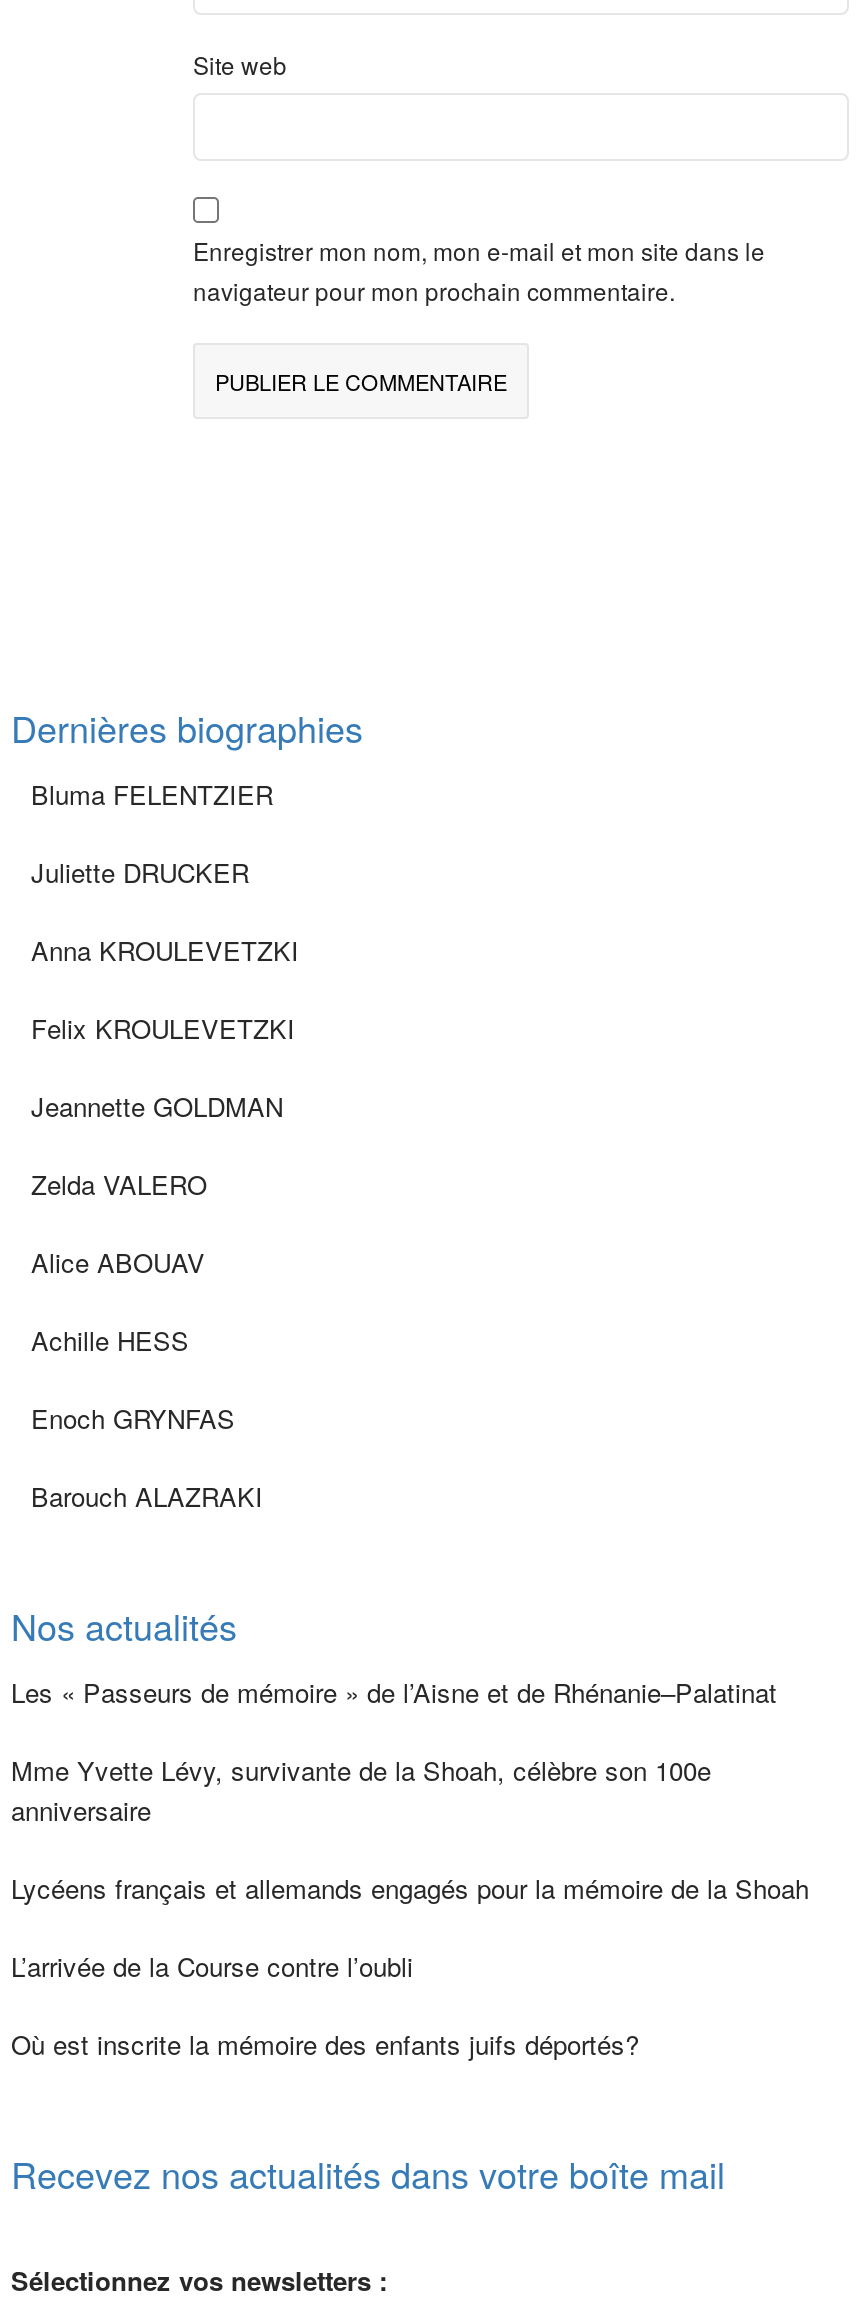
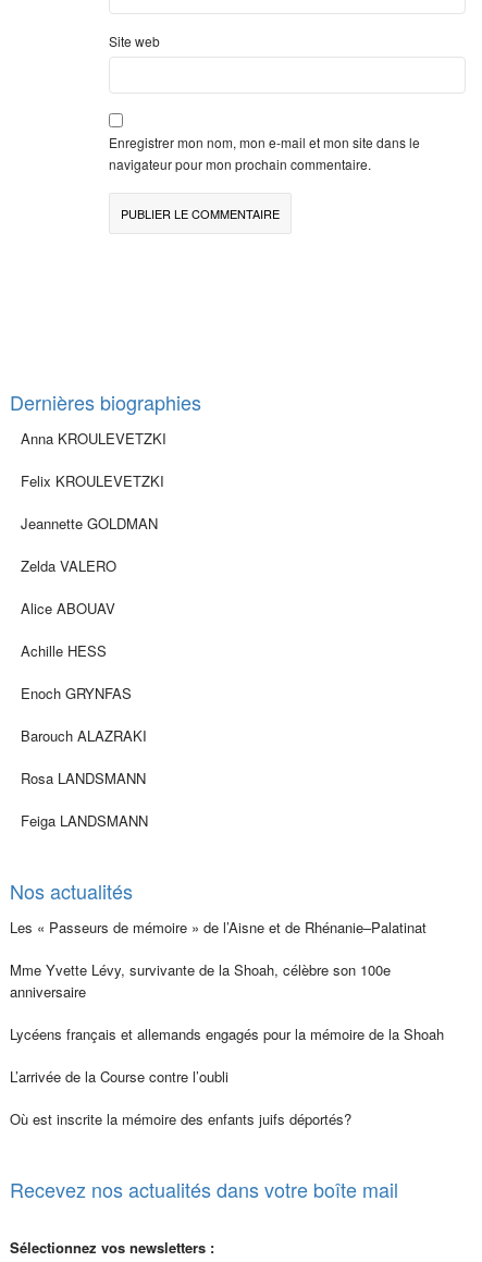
- Bluma FELENTZIER
- Juliette DRUCKER

moved up: Anna KROULEVETZKI | Felix KROULEVETZKI | Jeannette GOLDMAN | Zelda VALERO | Alice ABOUAV | Achille HESS | Enoch GRYNFAS | Barouch ALAZRAKI

+ Rosa LANDSMANN
+ Feiga LANDSMANN
